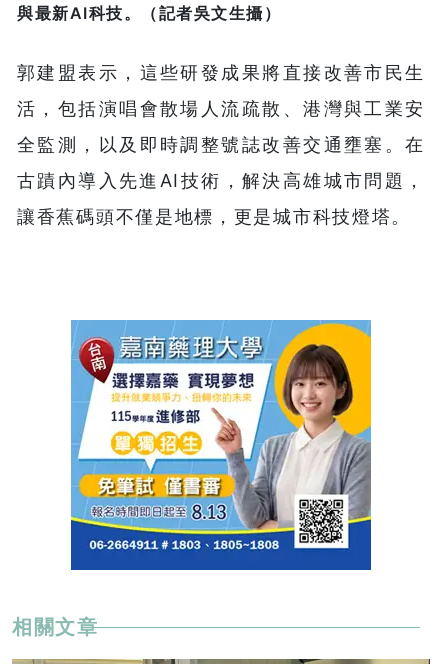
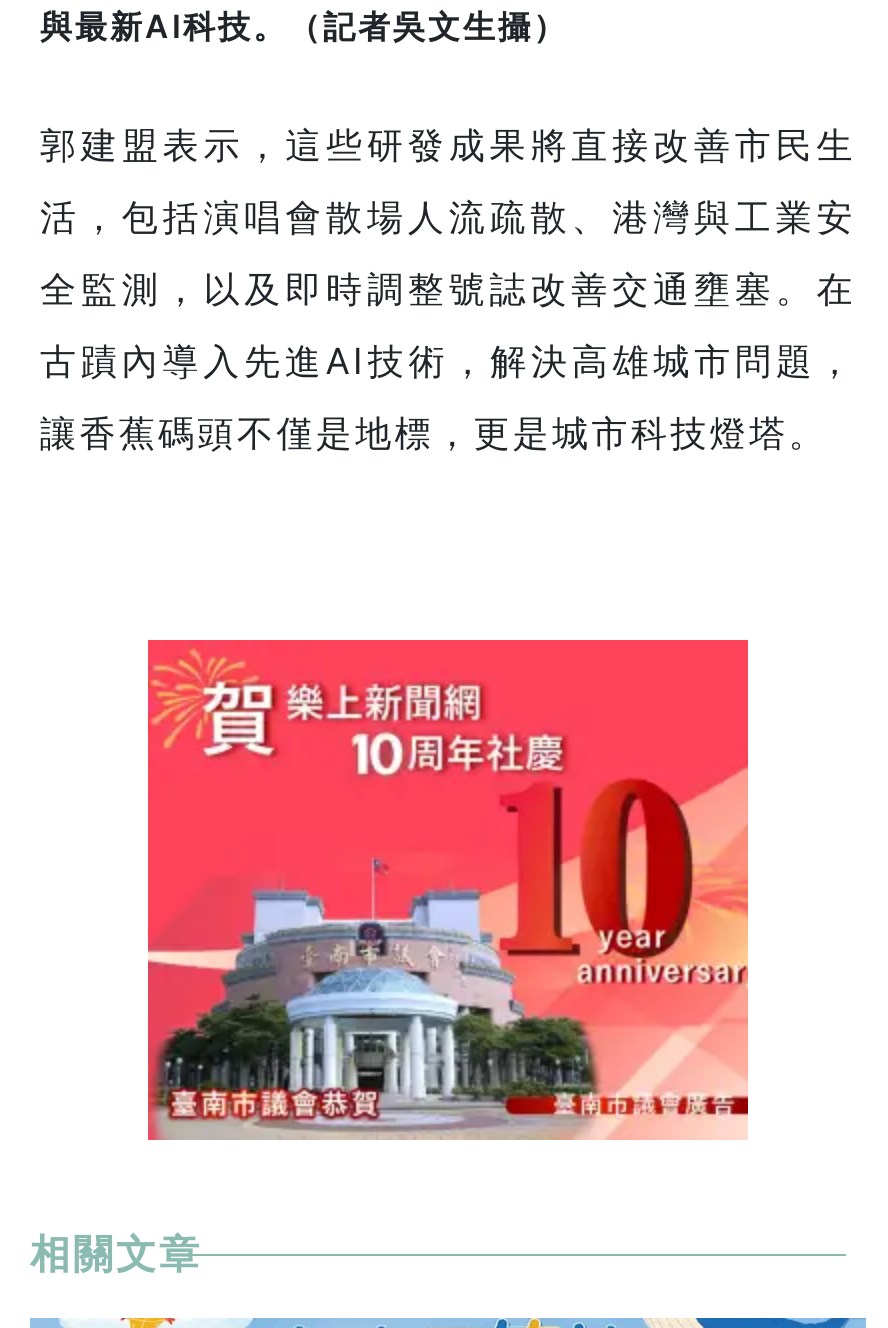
- [image]
+ [image]
